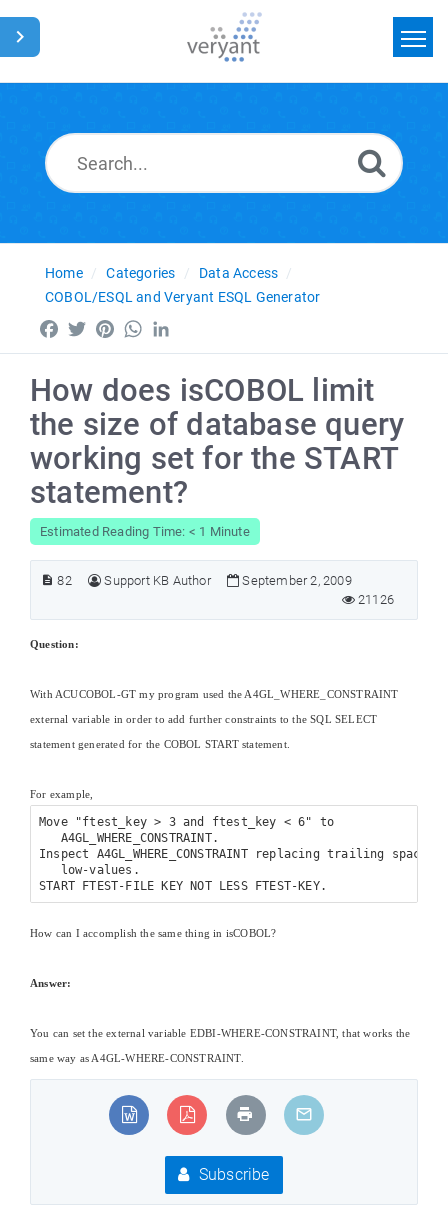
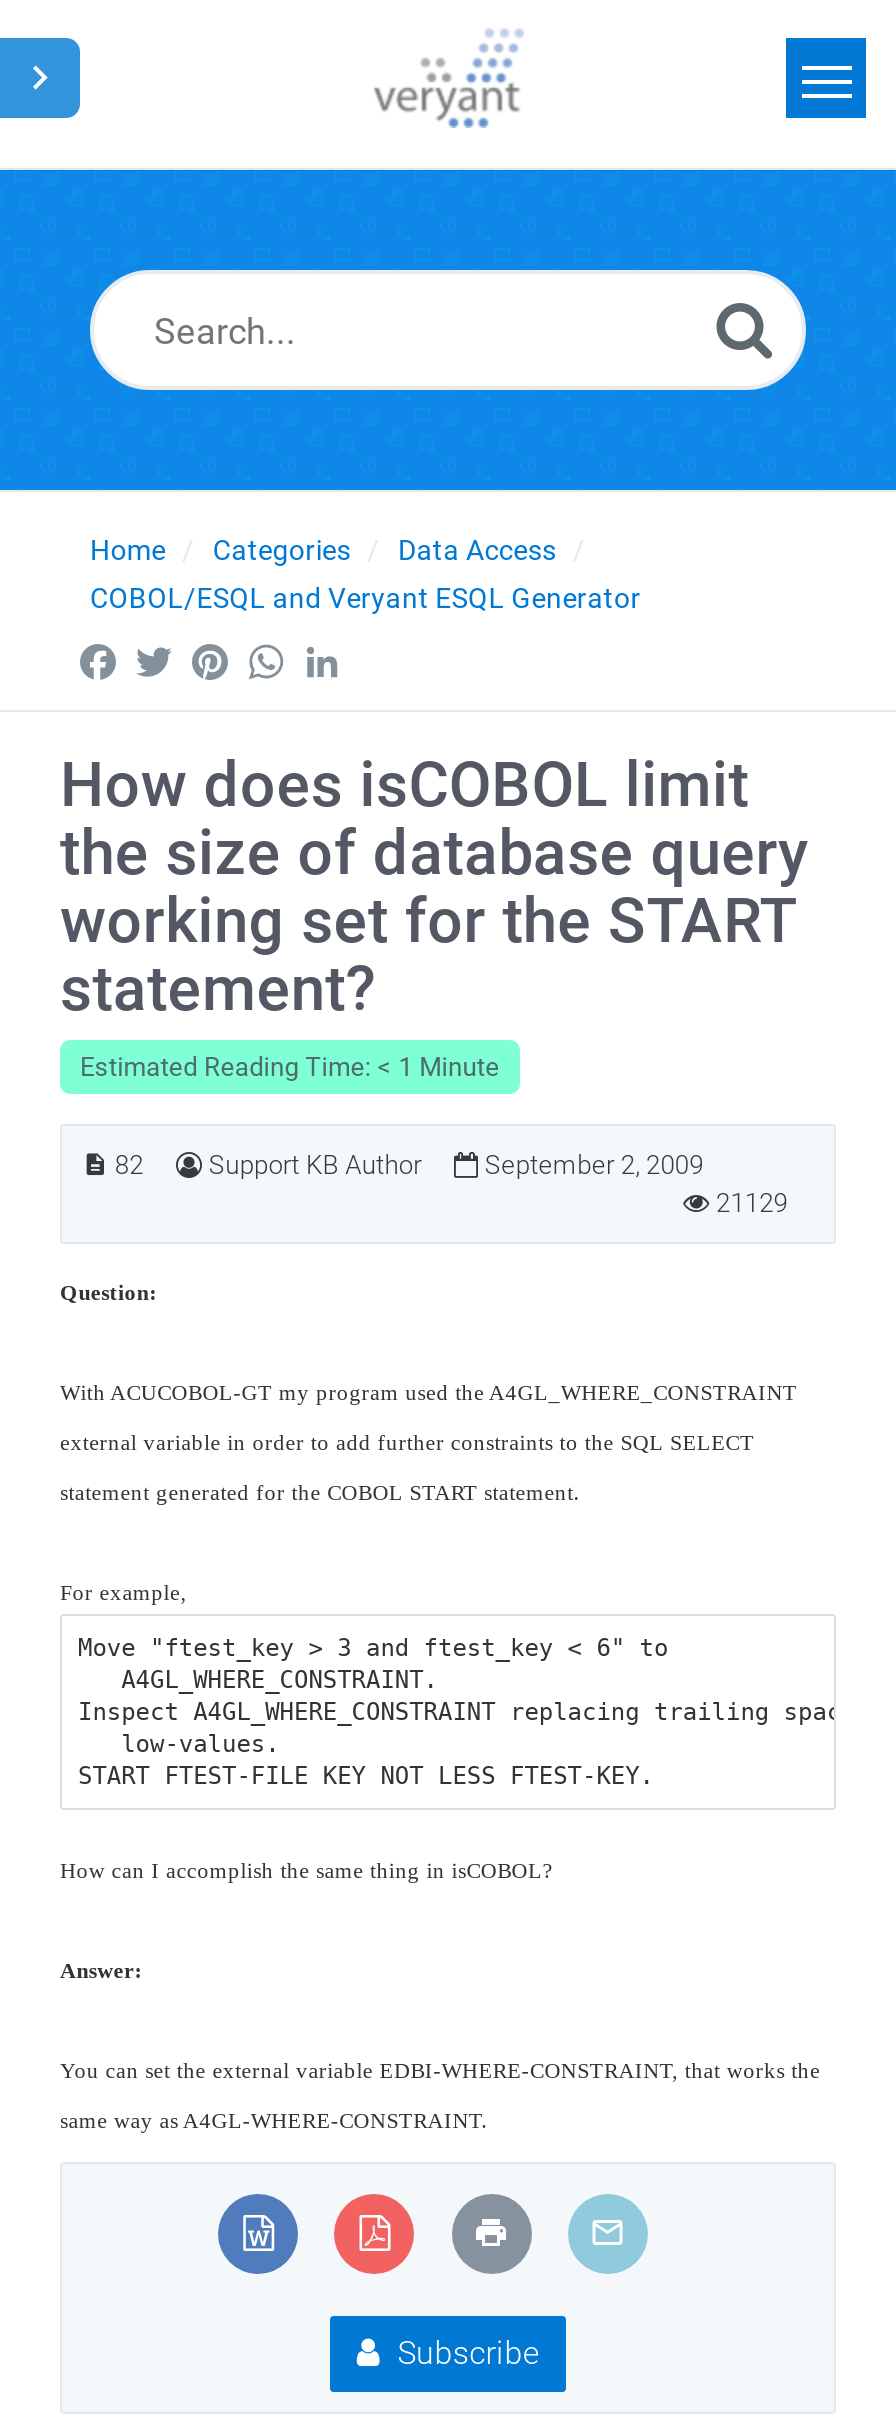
- 21126
+ 21129
